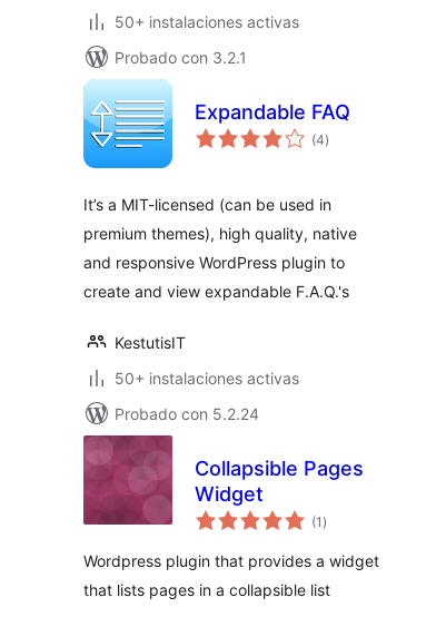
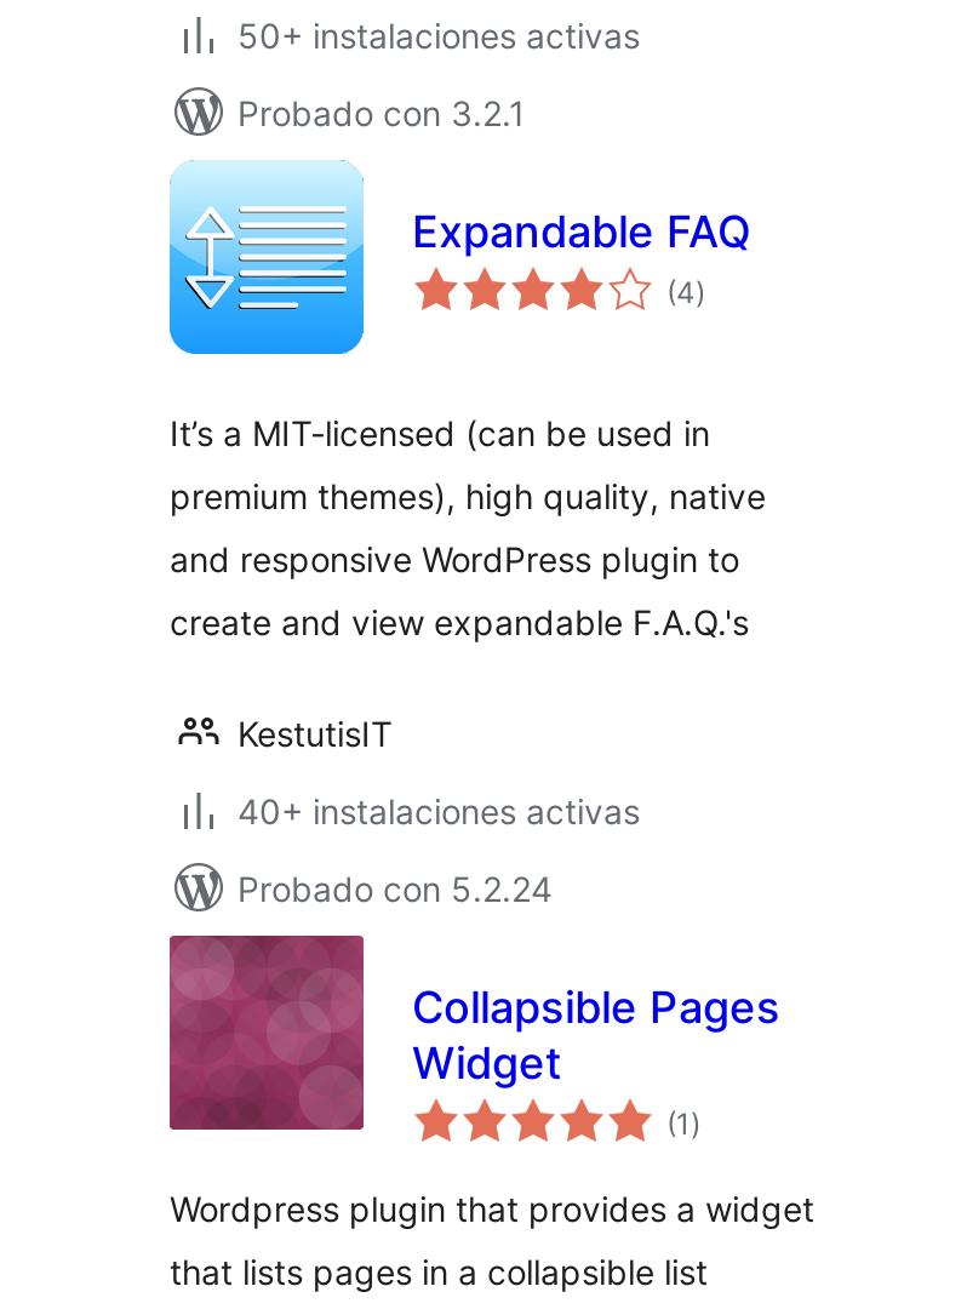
- 50+ instalaciones activas
+ 40+ instalaciones activas
